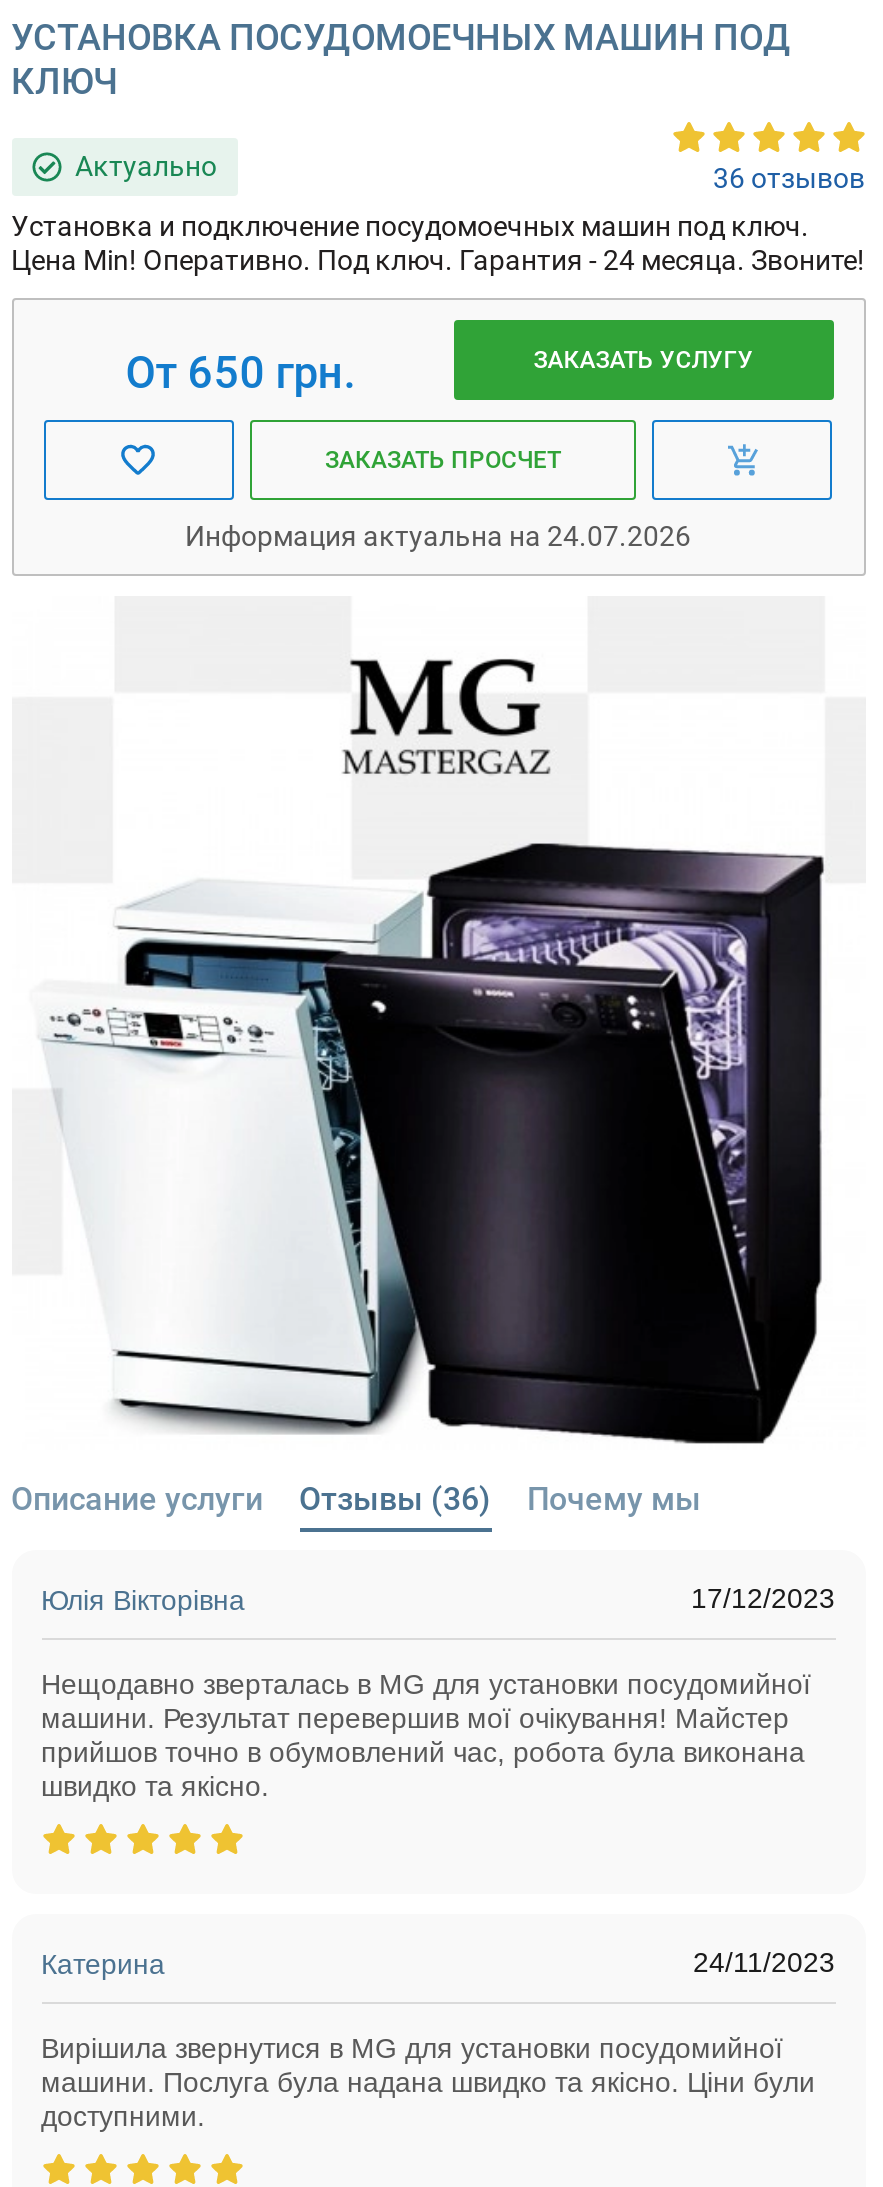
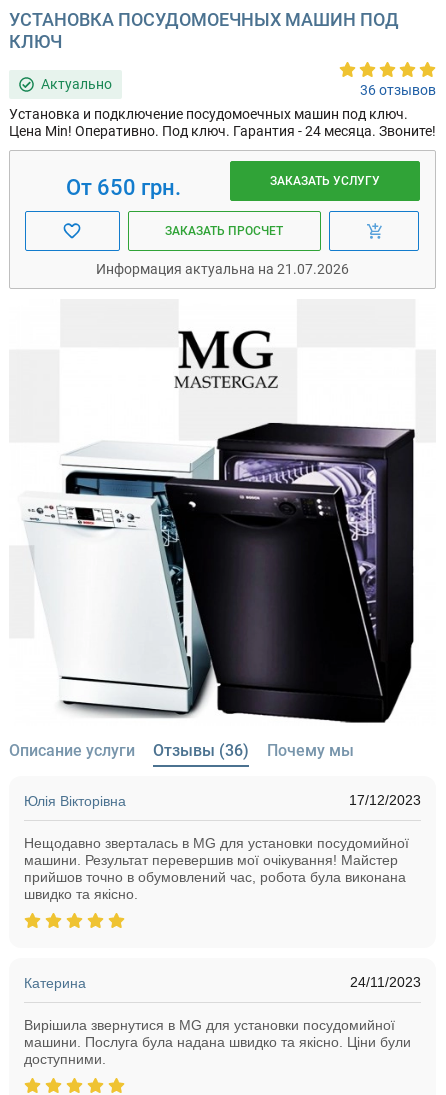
- Информация актуальна на 24.07.2026
+ Информация актуальна на 21.07.2026
